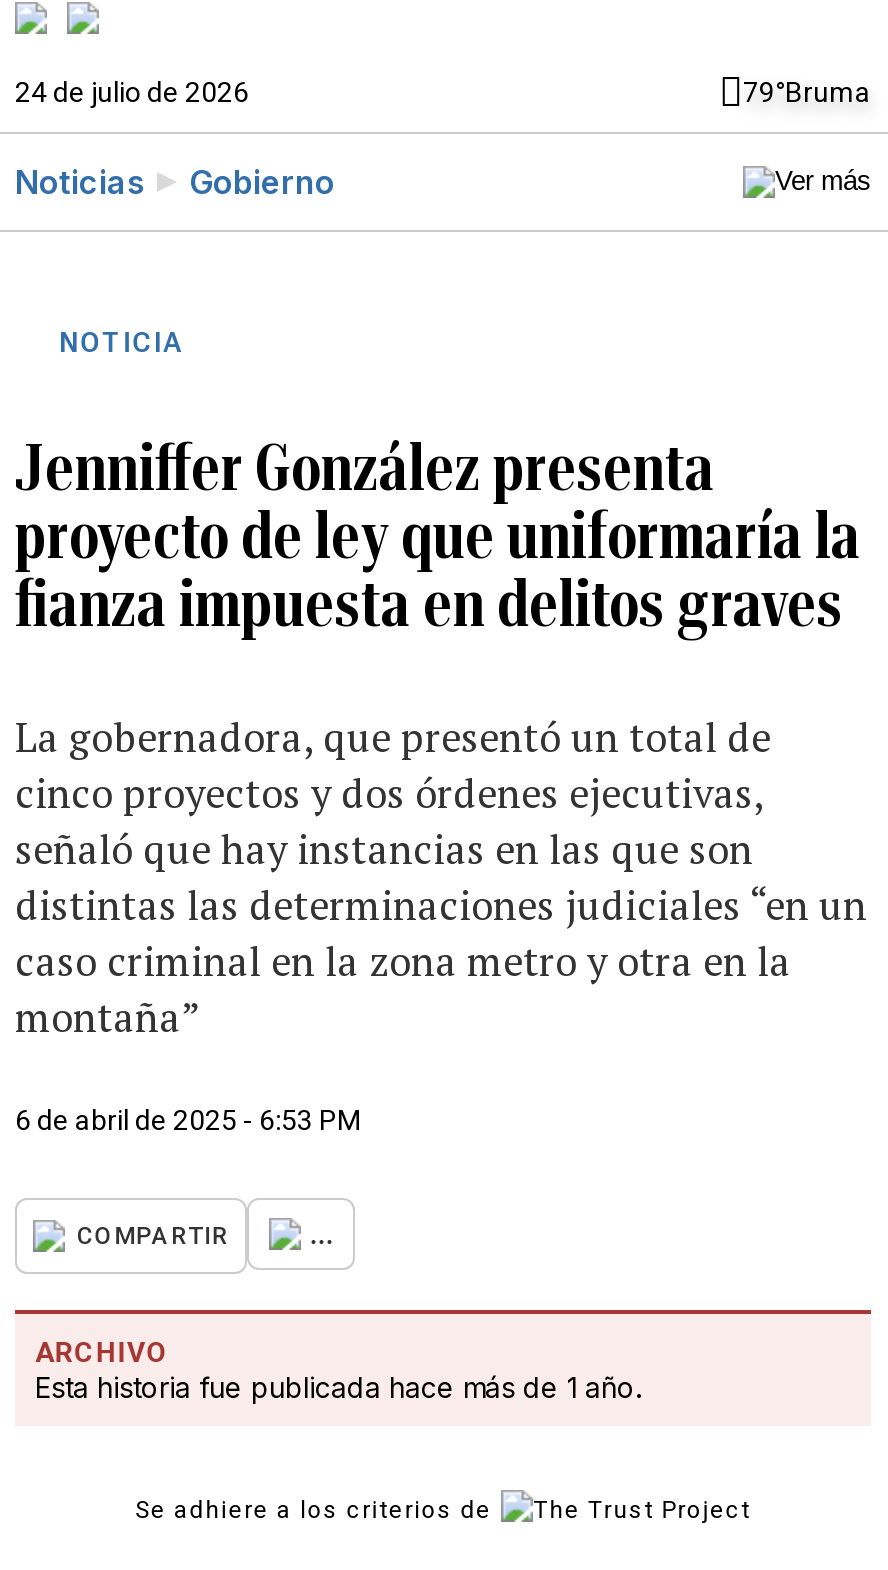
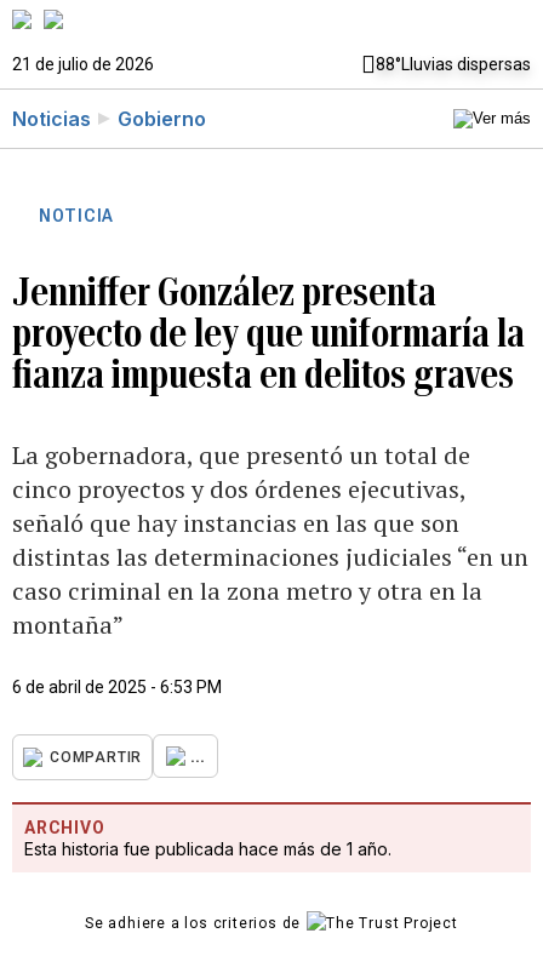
- 24 de julio de 2026
- 79°Bruma
+ 21 de julio de 2026
+ 88°Lluvias dispersas
